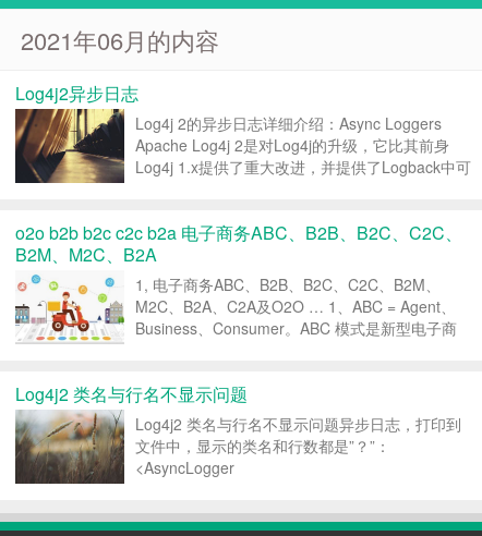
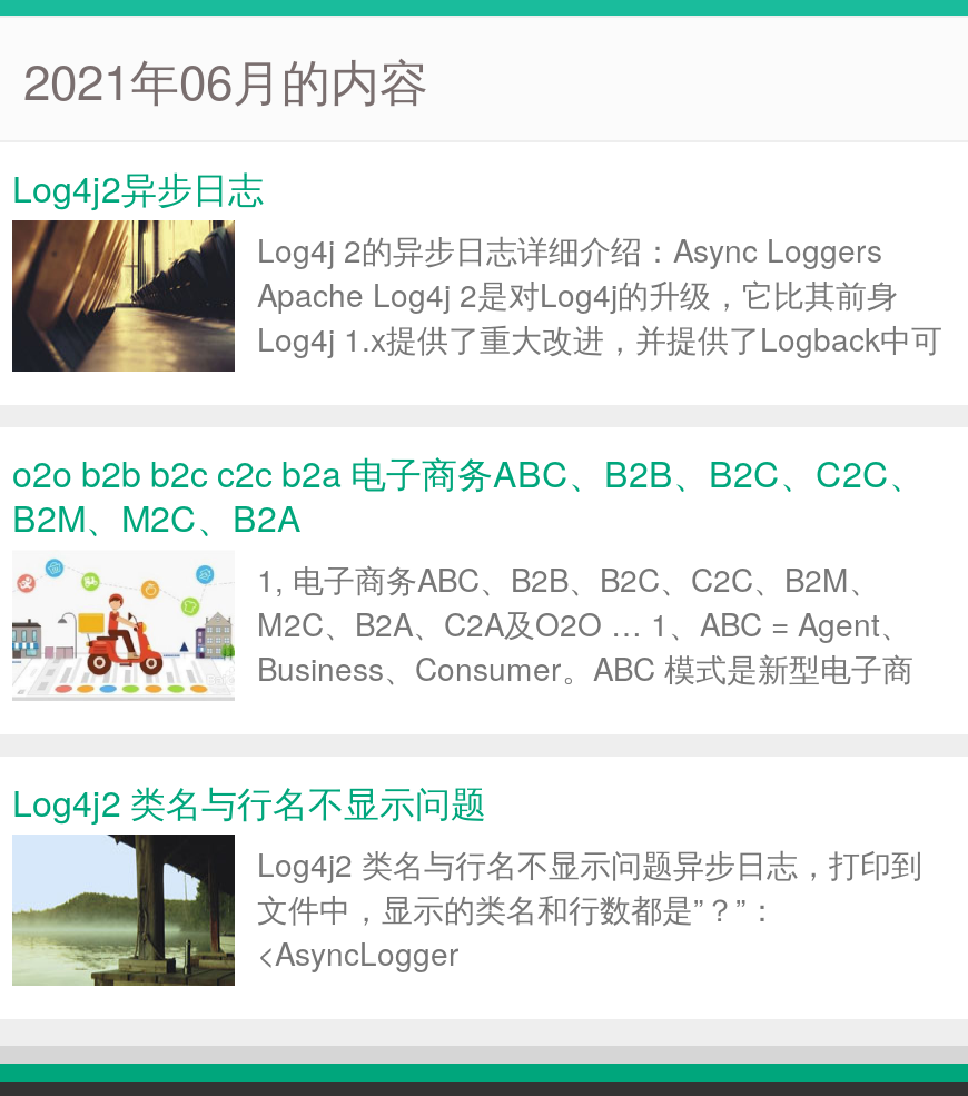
- [image]
+ [image]
